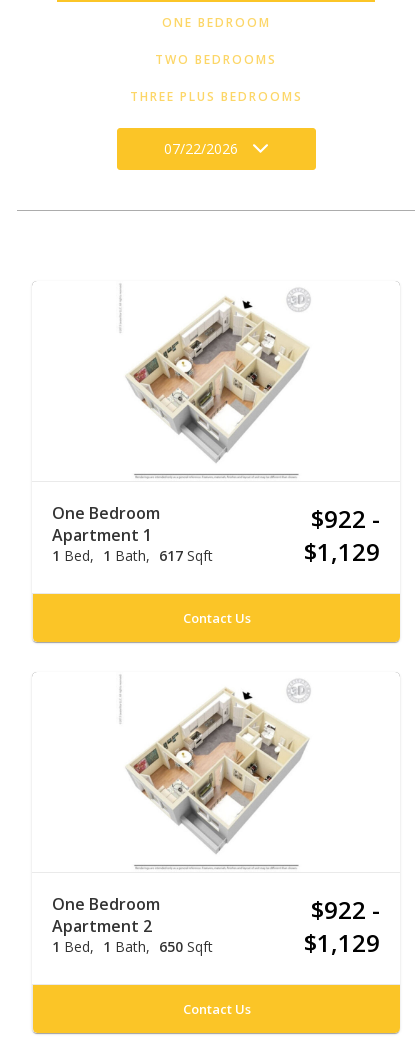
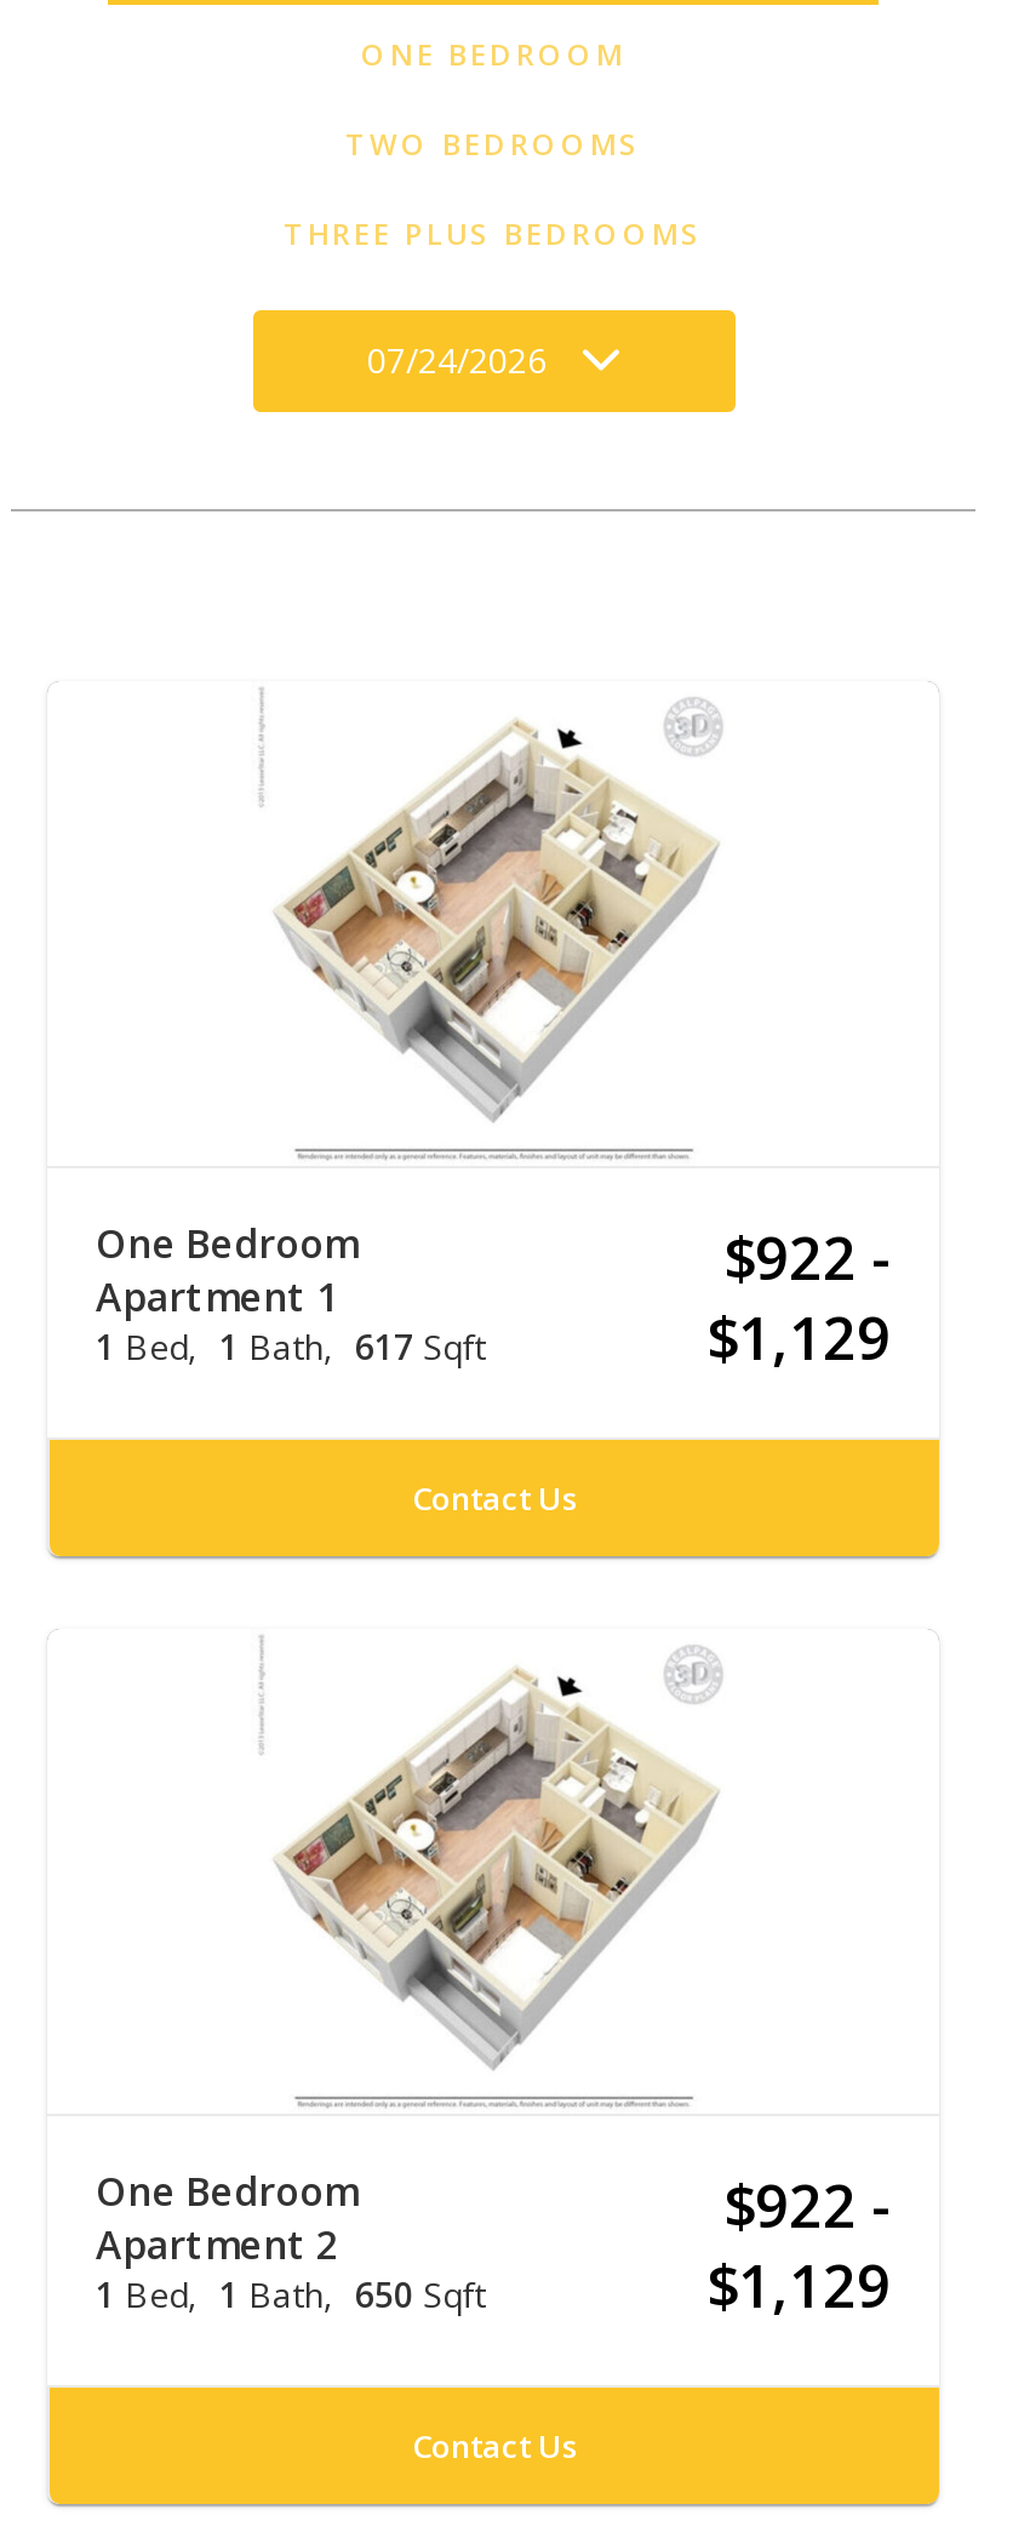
- 07/22/2026
+ 07/24/2026
